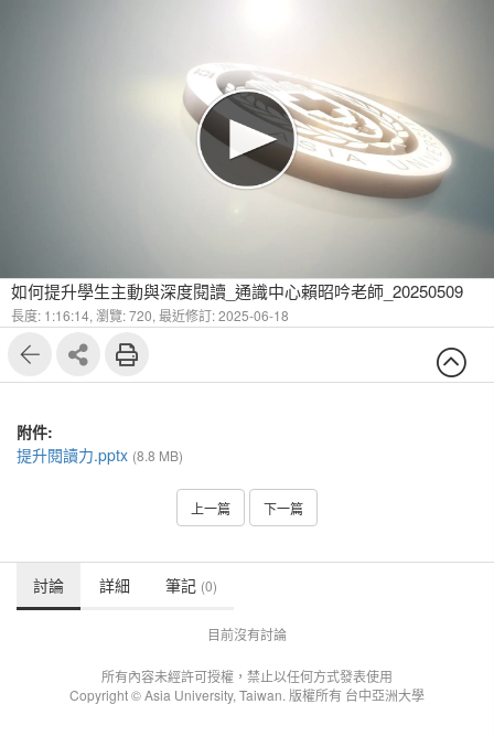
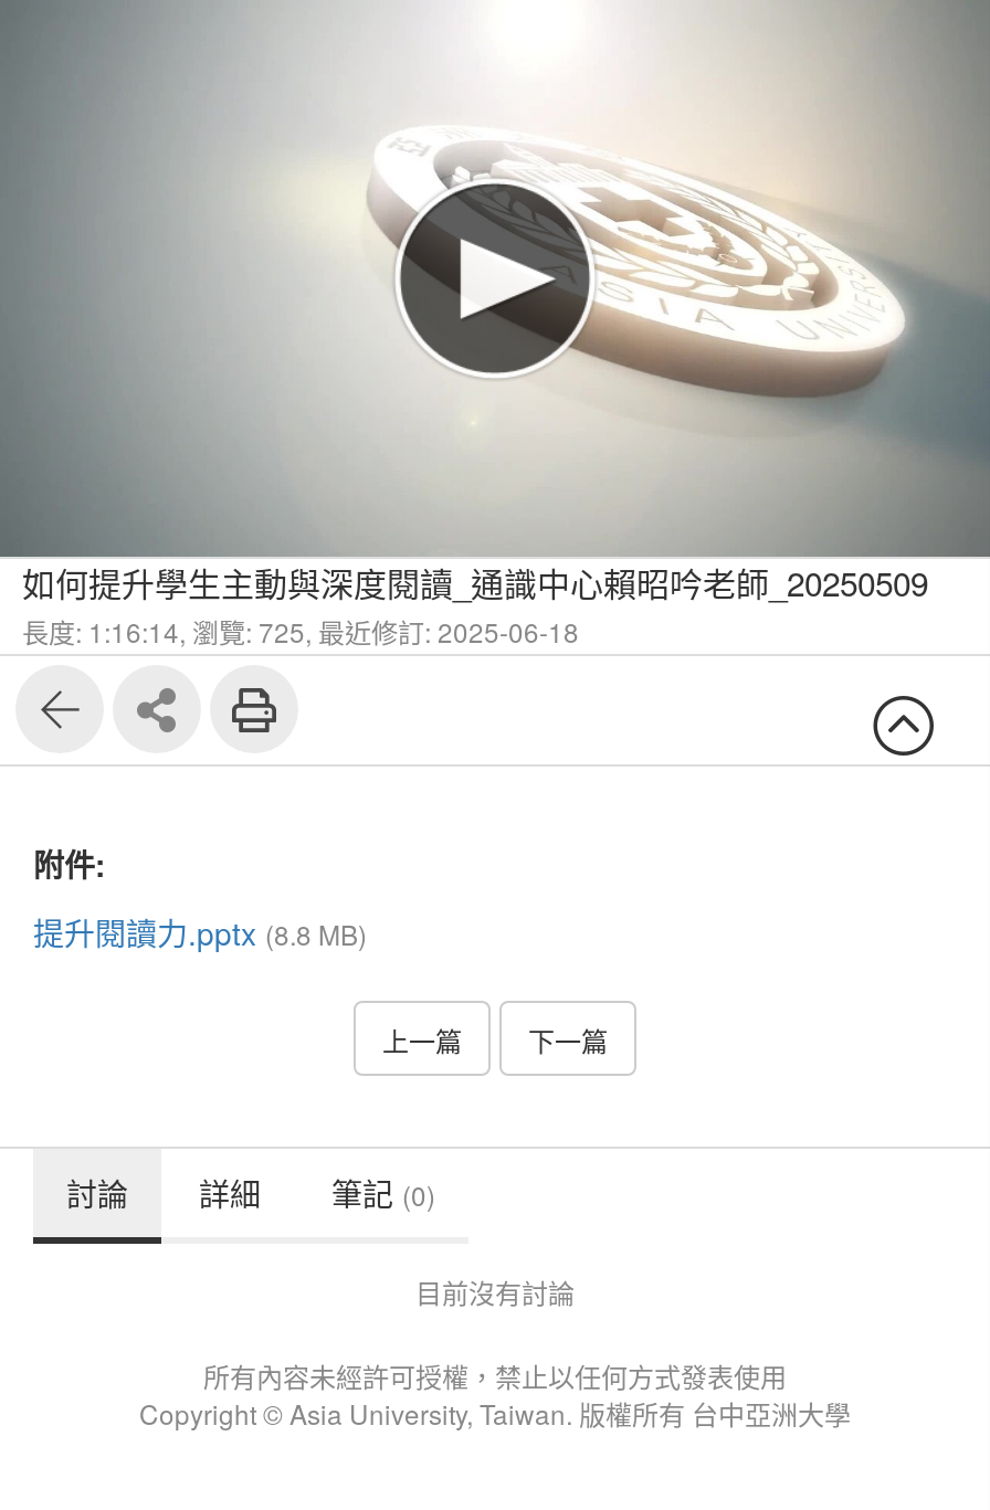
- 長度: 1:16:14,瀏覽: 720,最近修訂: 2025-06-18
+ 長度: 1:16:14,瀏覽: 725,最近修訂: 2025-06-18
